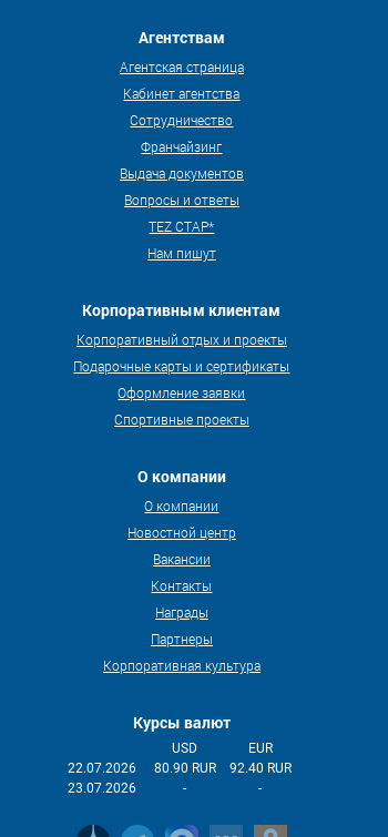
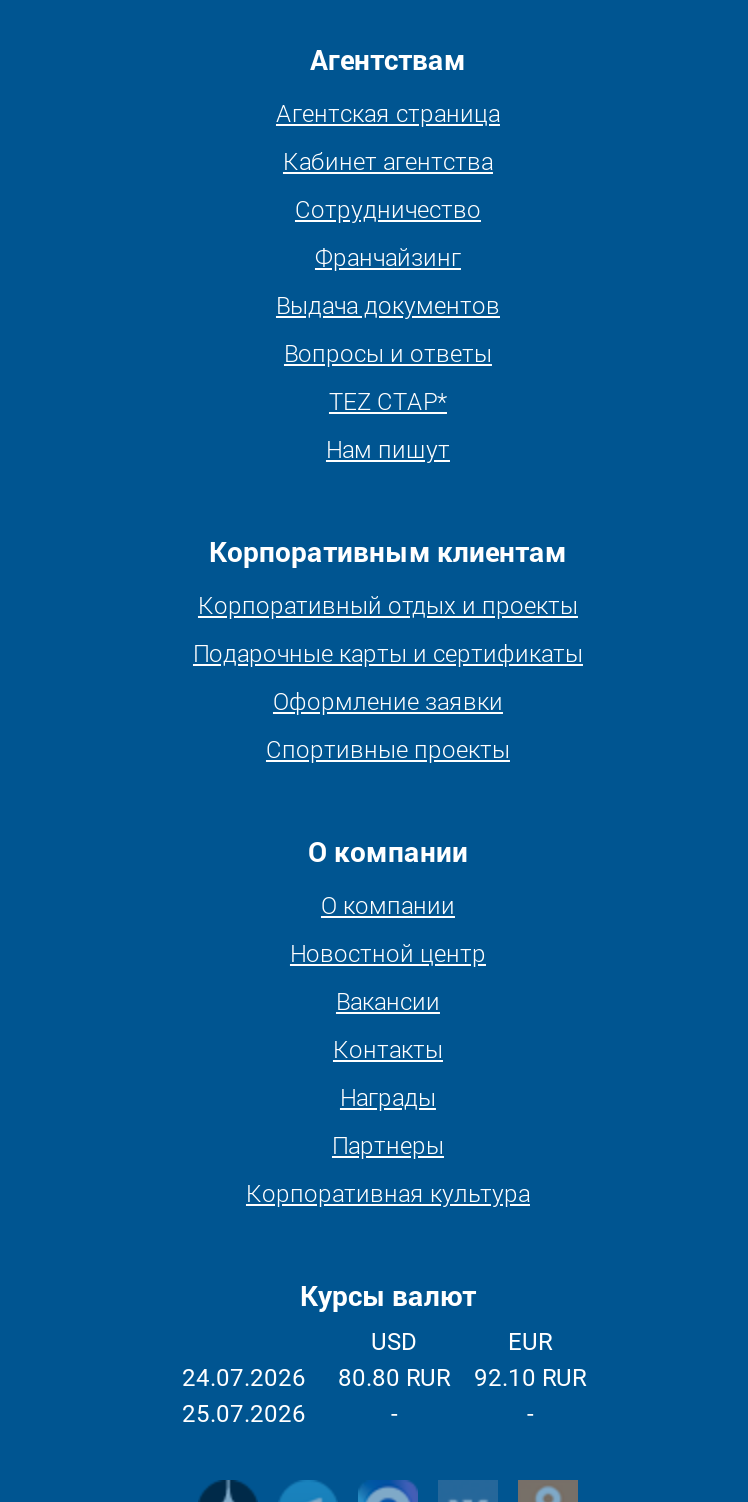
- 22.07.2026
+ 24.07.2026

- 80.90 RUR
+ 80.80 RUR

- 92.40 RUR
+ 92.10 RUR

- 23.07.2026
+ 25.07.2026
